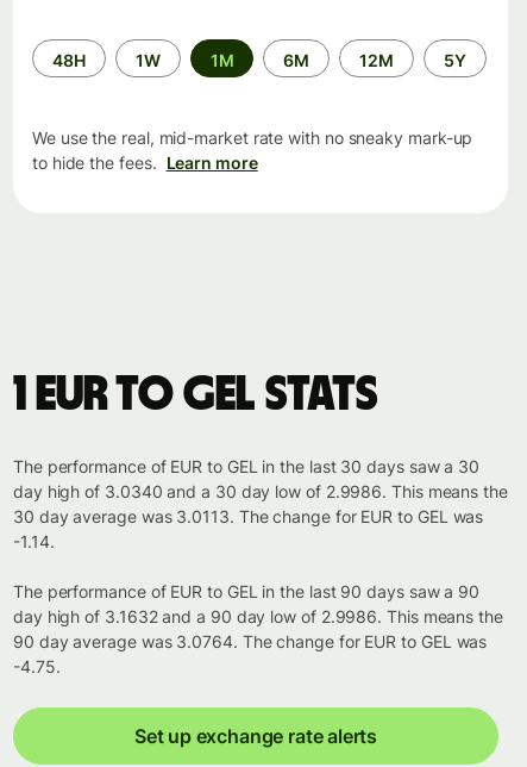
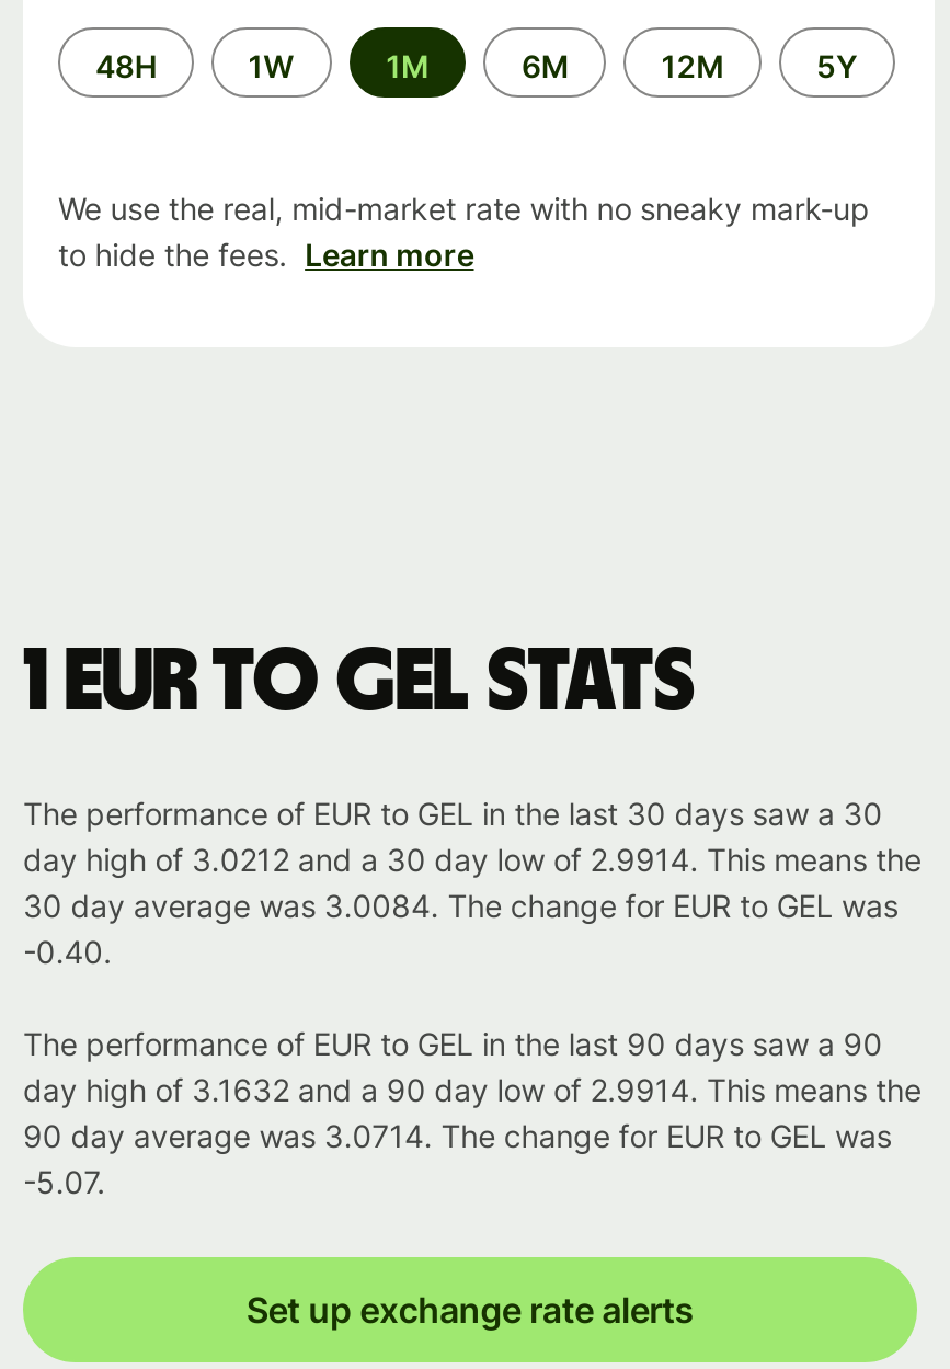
- day high of 3.0340 and a 30 day low of 2.9986. This means the
+ day high of 3.0212 and a 30 day low of 2.9914. This means the

- 30 day average was 3.0113. The change for EUR to GEL was
+ 30 day average was 3.0084. The change for EUR to GEL was

- -1.14.
+ -0.40.

- day high of 3.1632 and a 90 day low of 2.9986. This means the
+ day high of 3.1632 and a 90 day low of 2.9914. This means the

- 90 day average was 3.0764. The change for EUR to GEL was
+ 90 day average was 3.0714. The change for EUR to GEL was

- -4.75.
+ -5.07.
